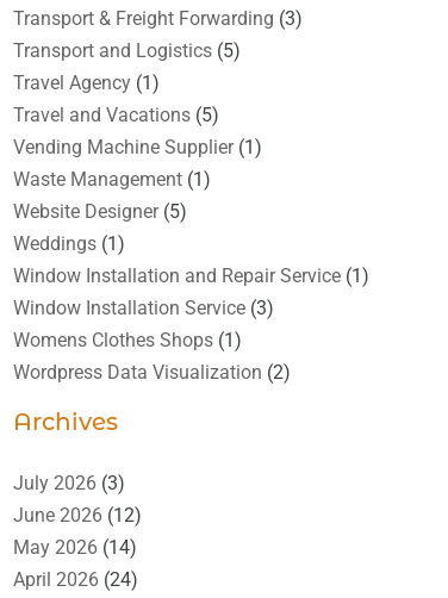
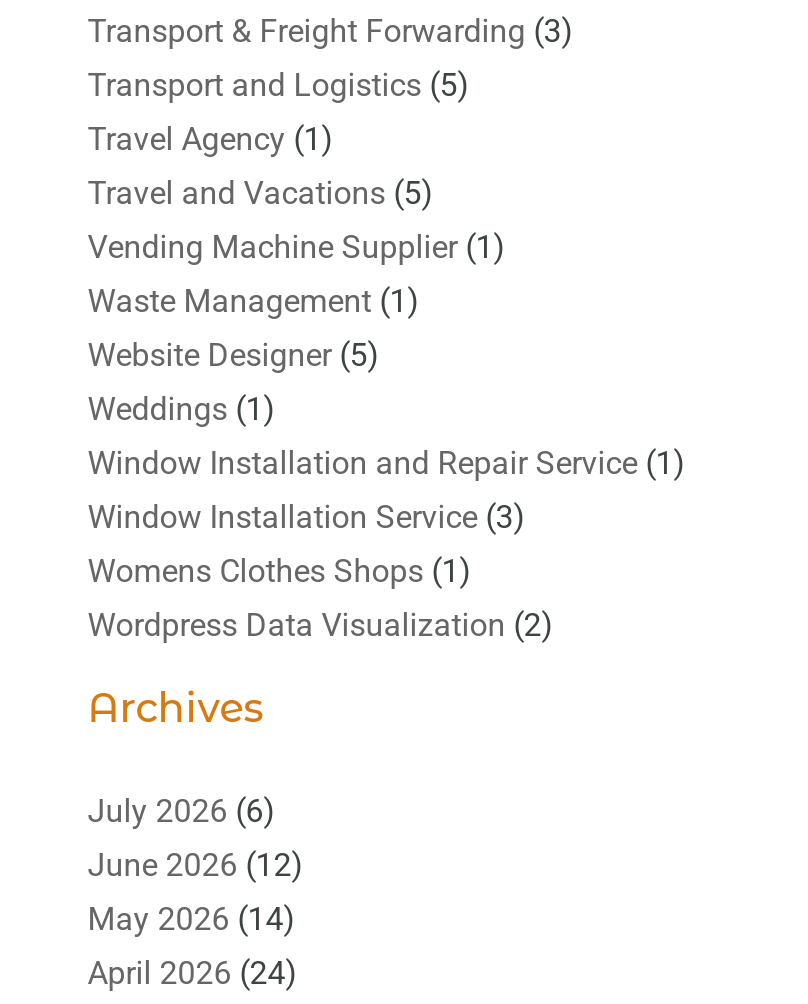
- July 2026 (3)
+ July 2026 (6)
